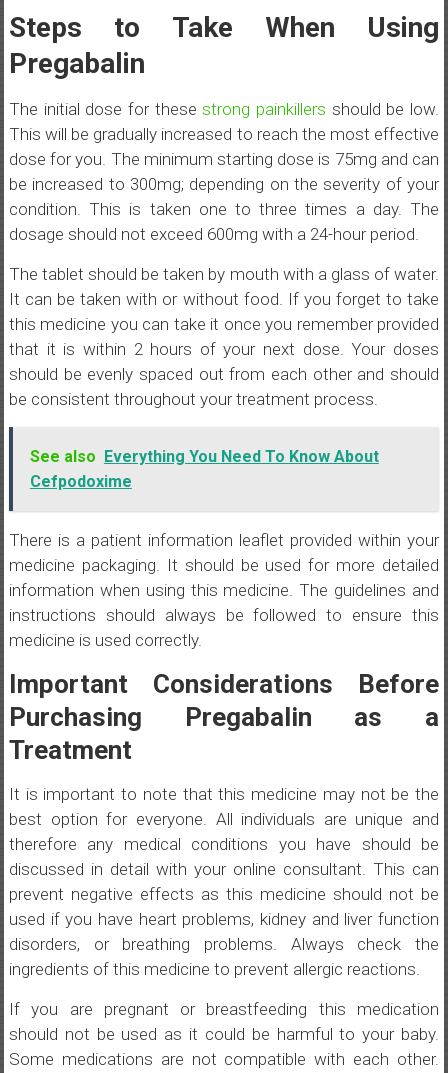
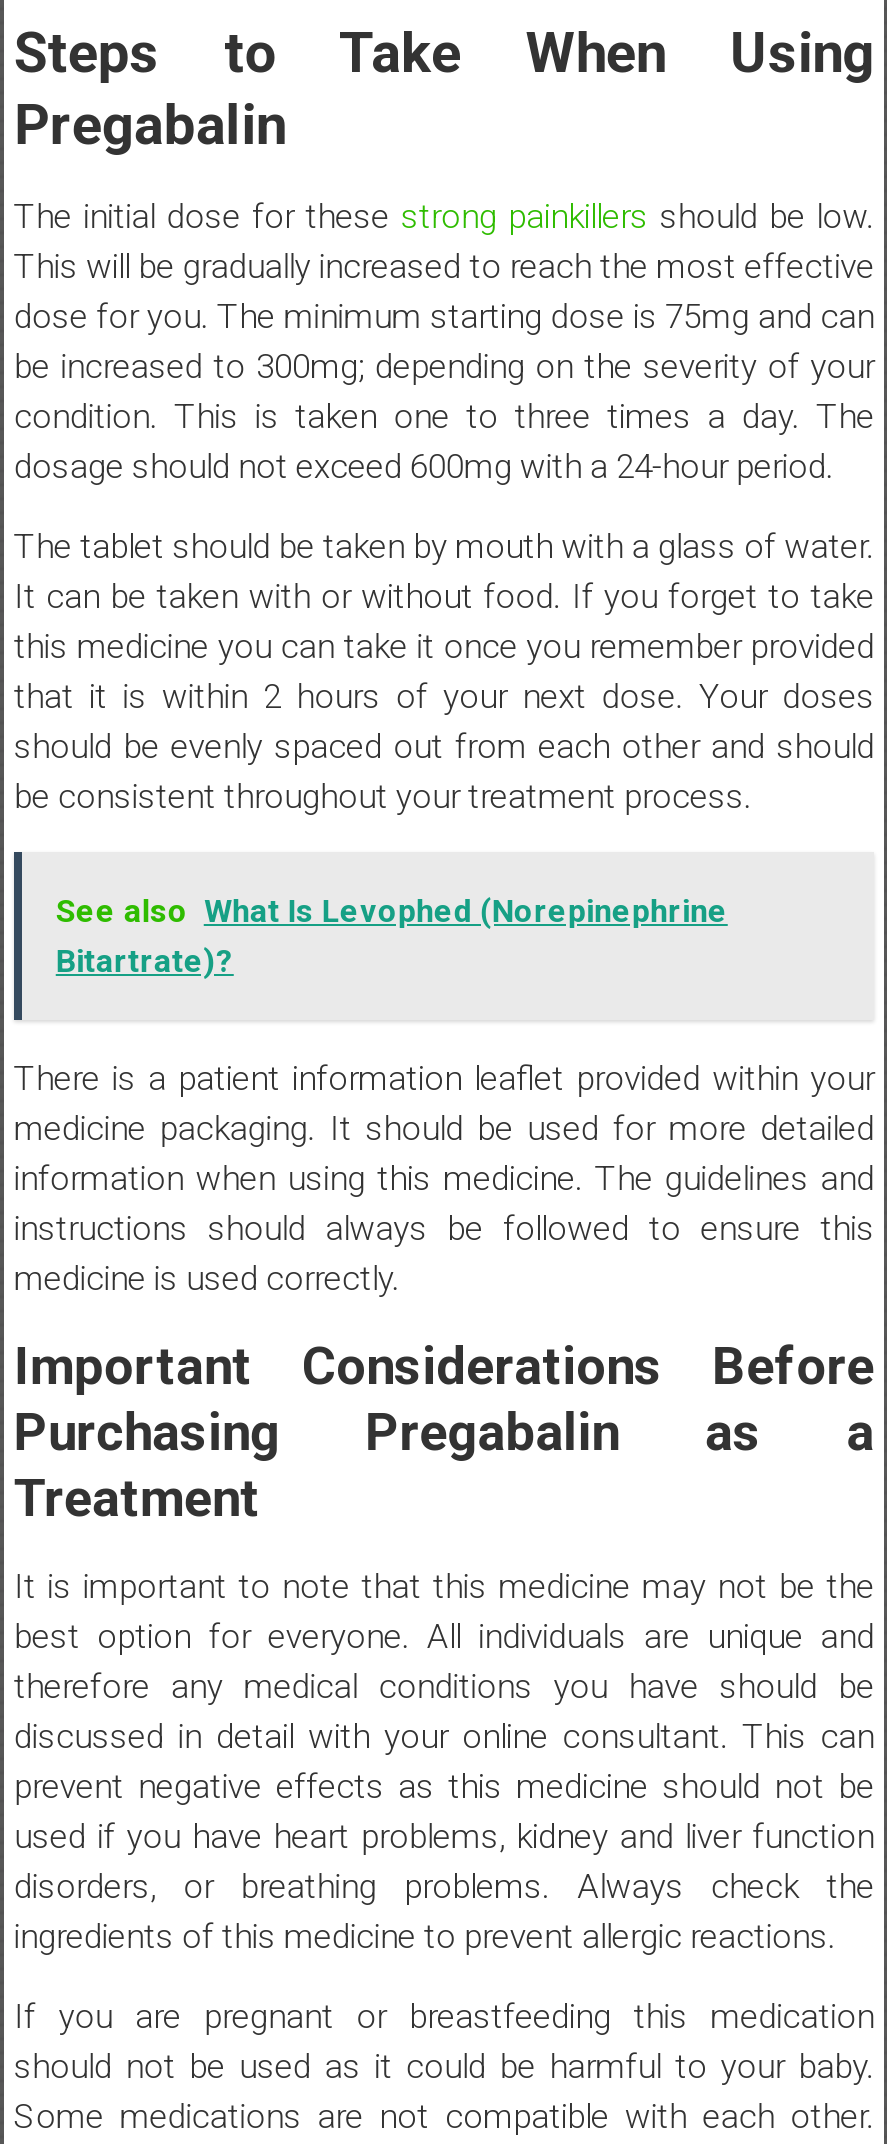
- See also Everything You Need To Know About
- Cefpodoxime
+ See also What Is Levophed (Norepinephrine
+ Bitartrate)?
